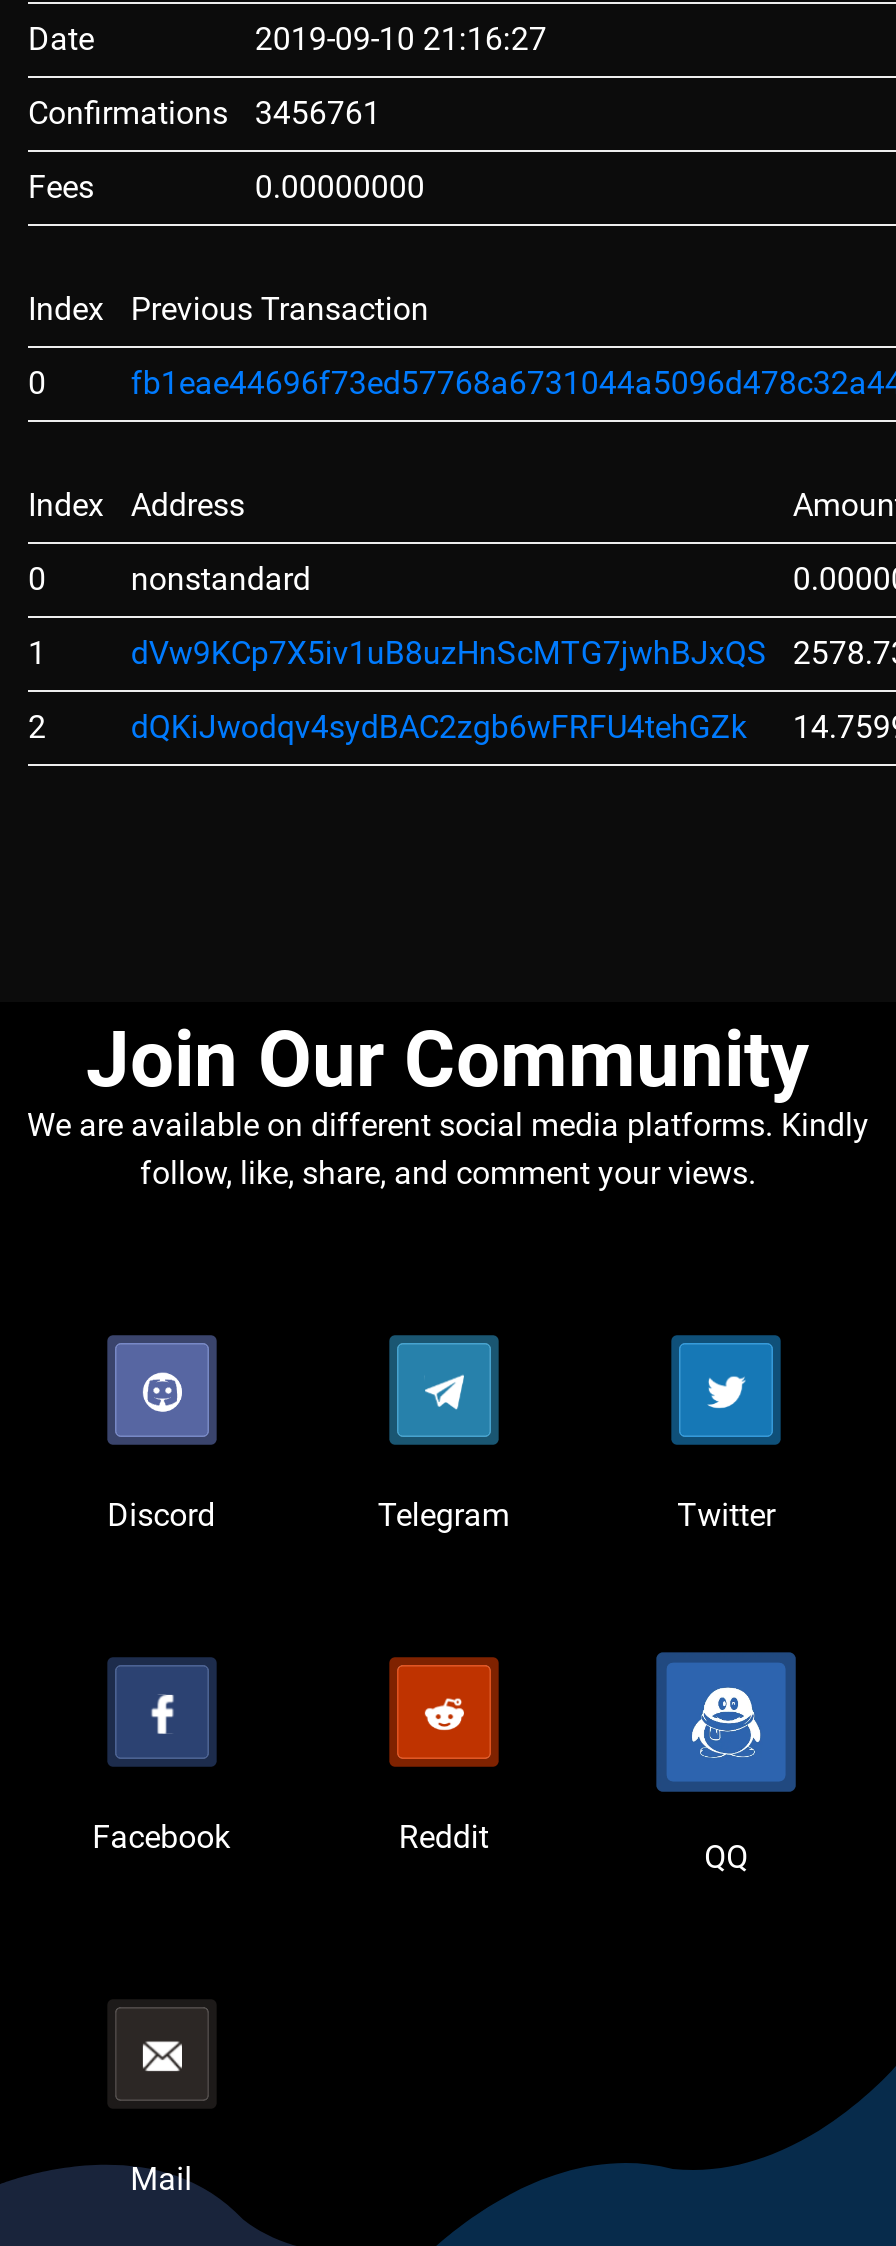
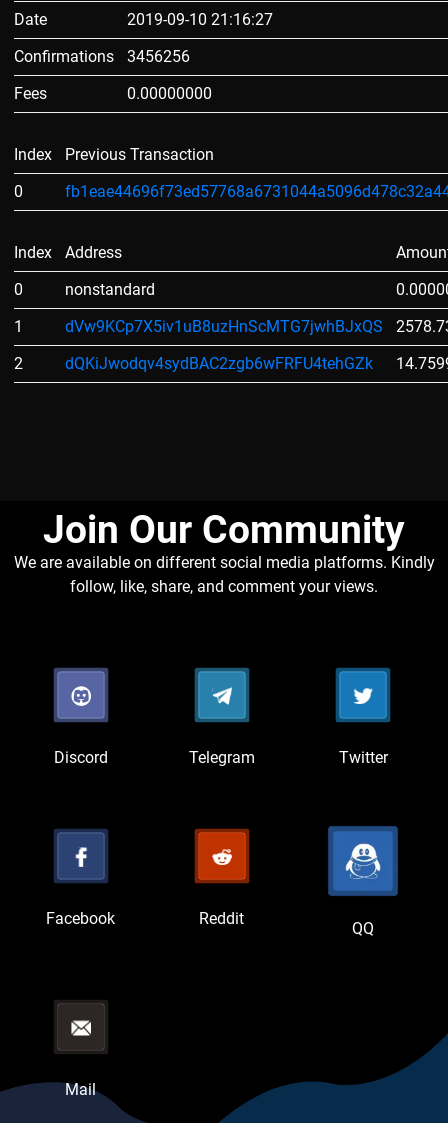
- Confirmations 3456761
+ Confirmations 3456256
